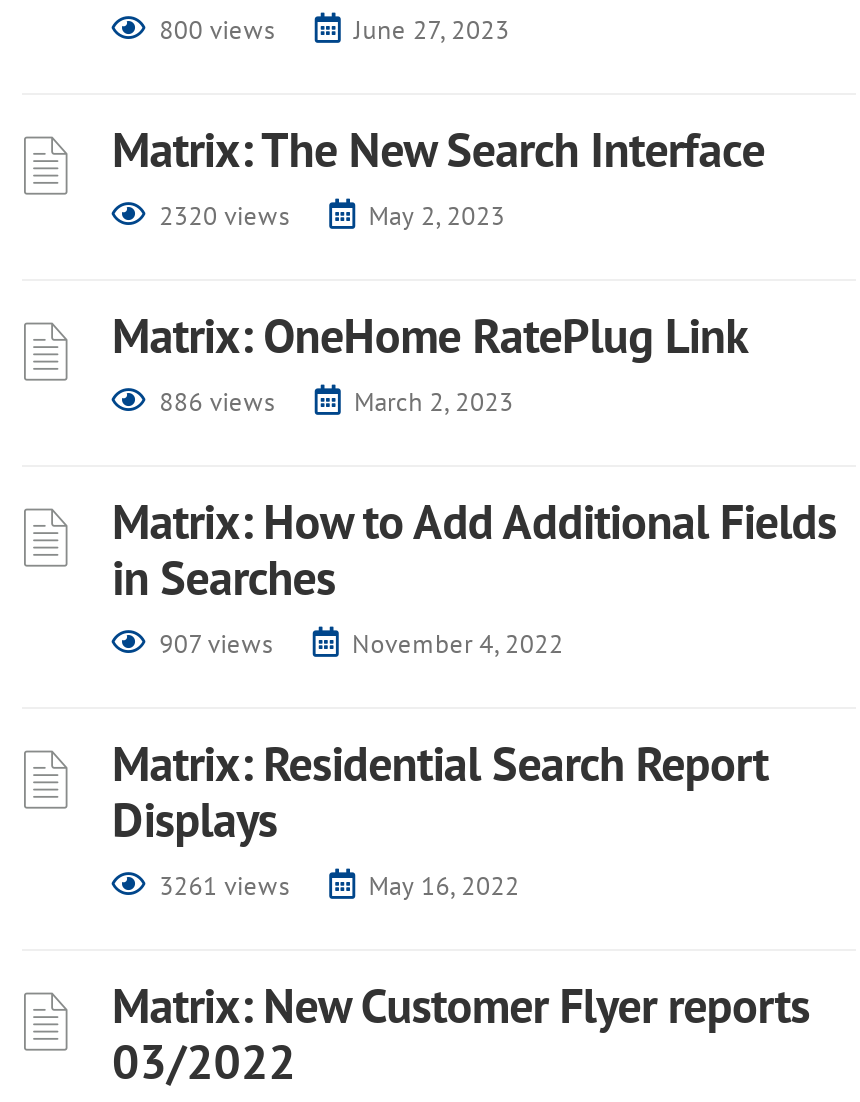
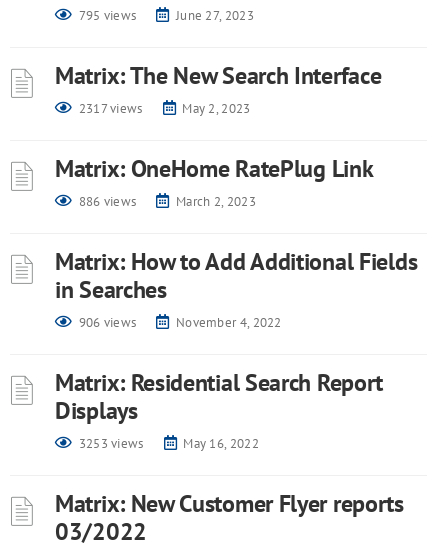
- 800 views
+ 795 views

- 2320 views
+ 2317 views

- 907 views
+ 906 views

- 3261 views
+ 3253 views
